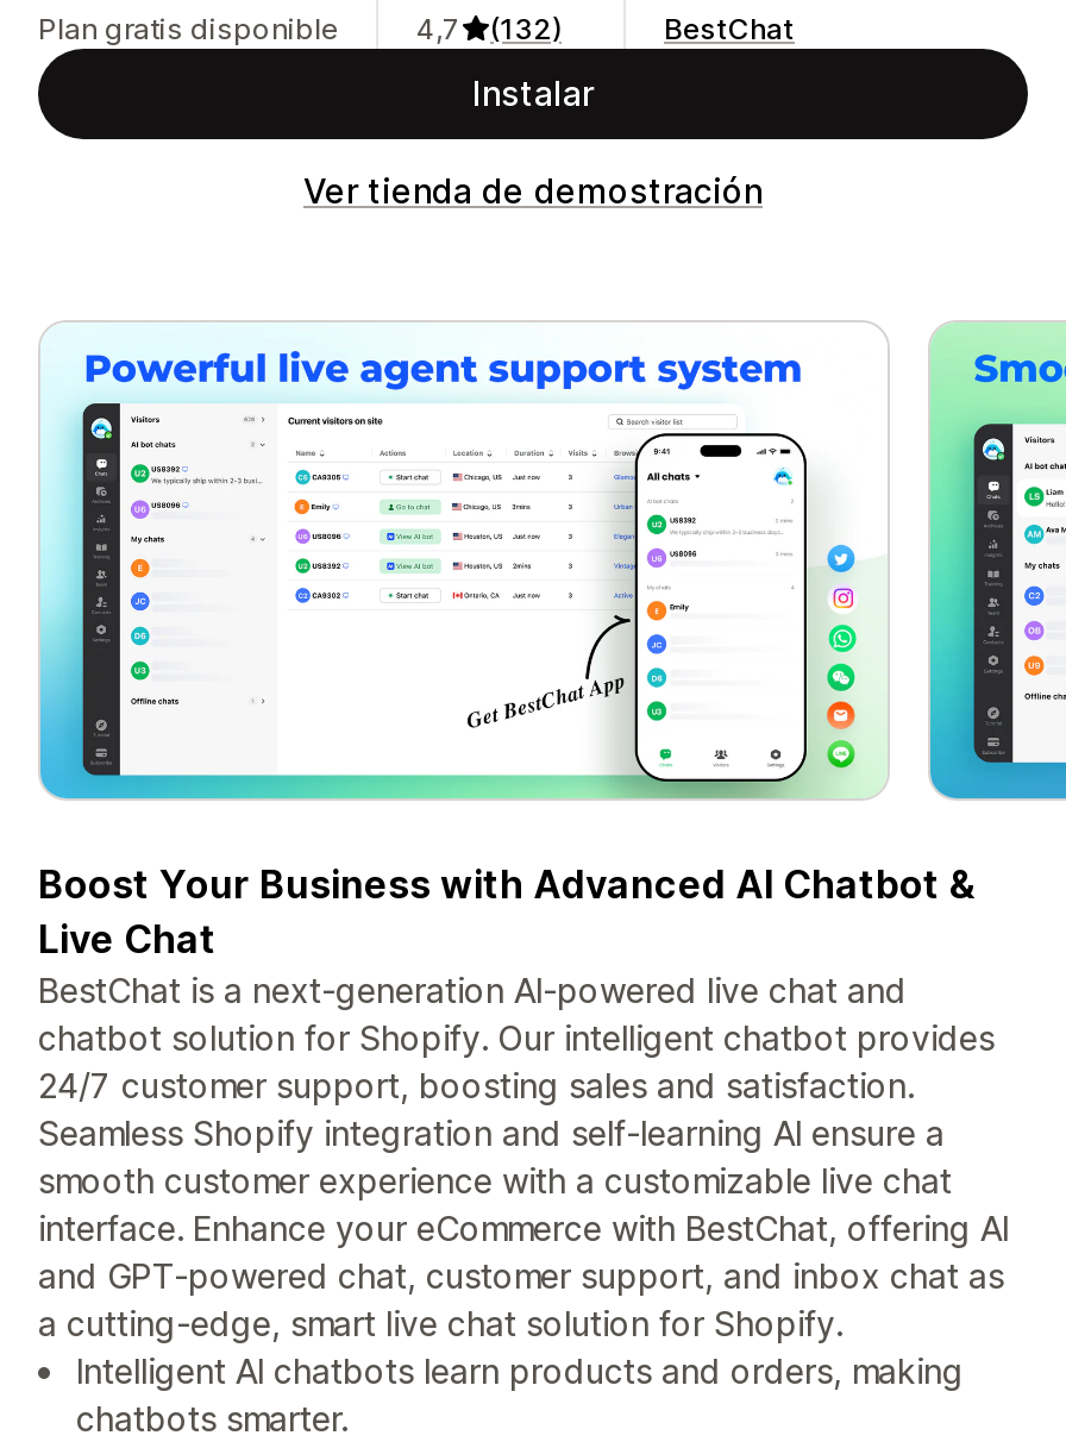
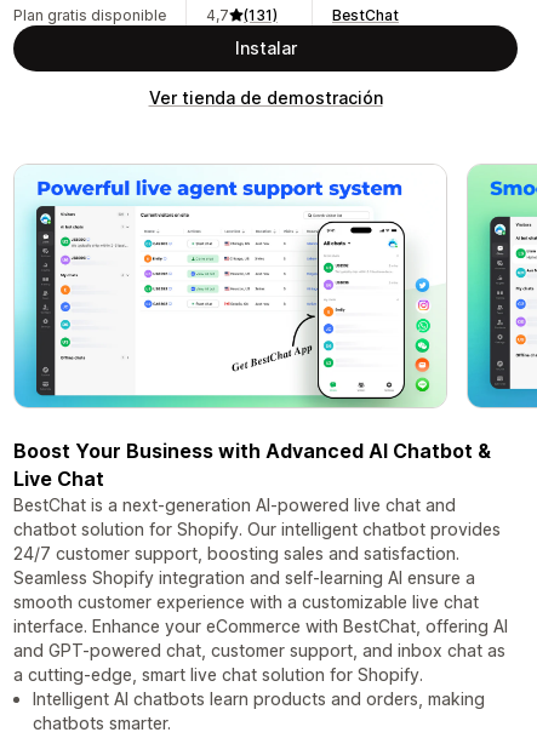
- 4,7 (132)
+ 4,7 (131)
